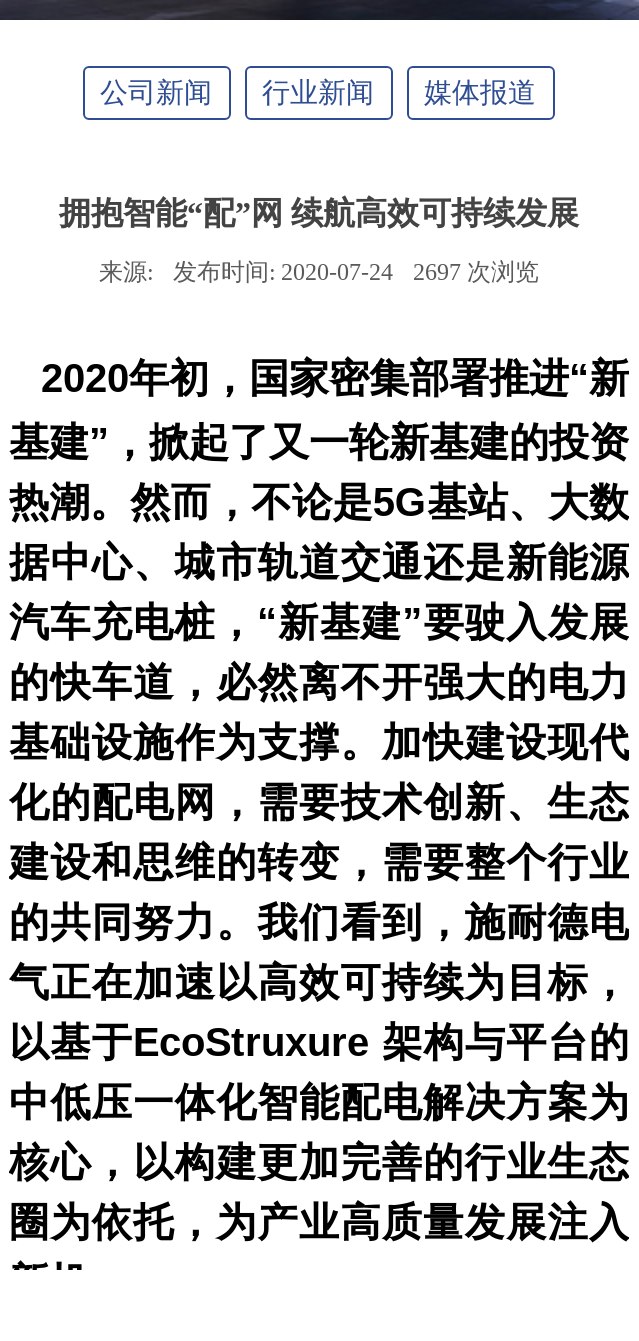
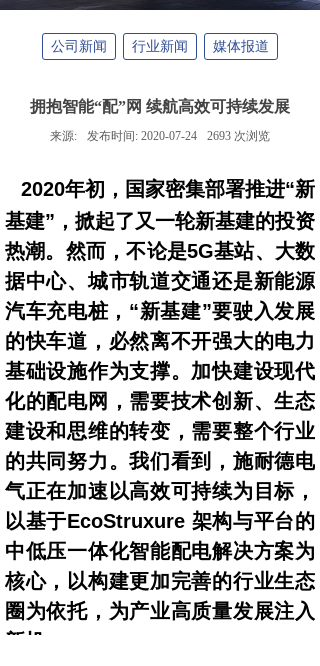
- 来源: 发布时间: 2020-07-24 2697次浏览
+ 来源: 发布时间: 2020-07-24 2693次浏览
